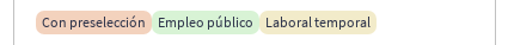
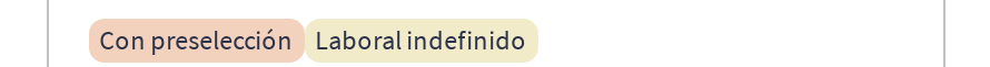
- Empleo público
- Laboral temporal
+ Laboral indefinido
